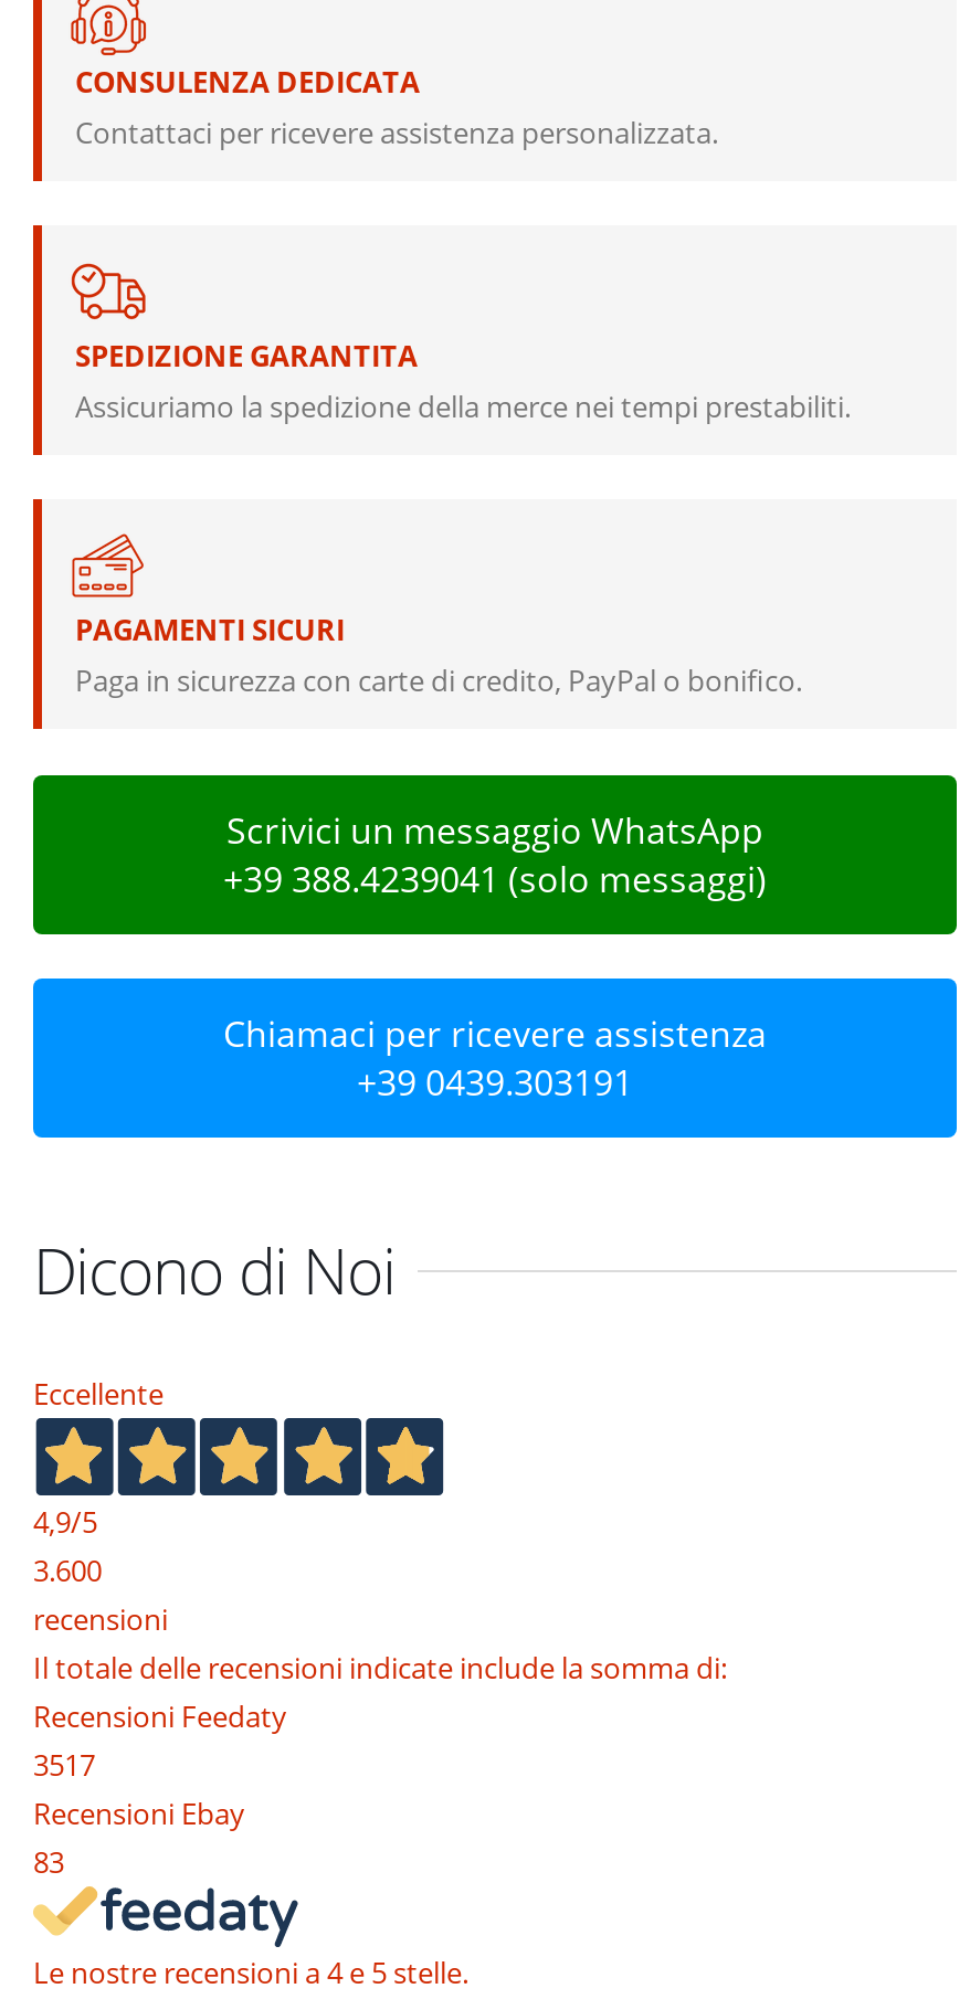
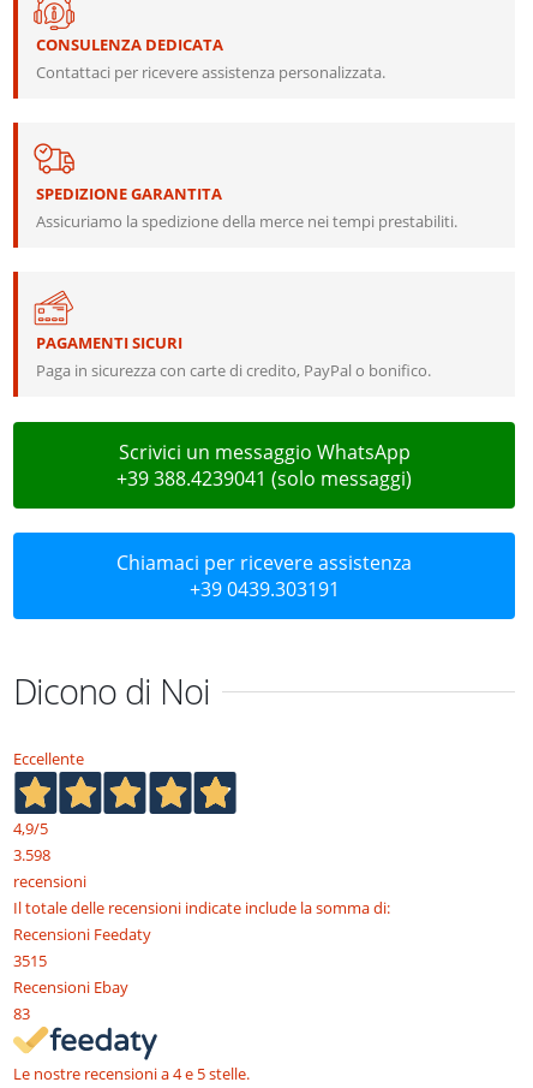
- 3.600
+ 3.598

- 3517
+ 3515
